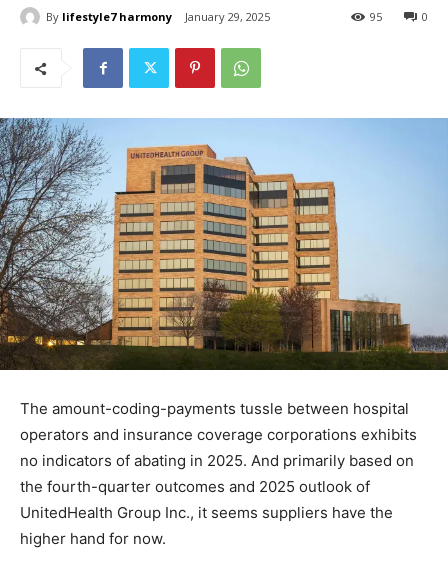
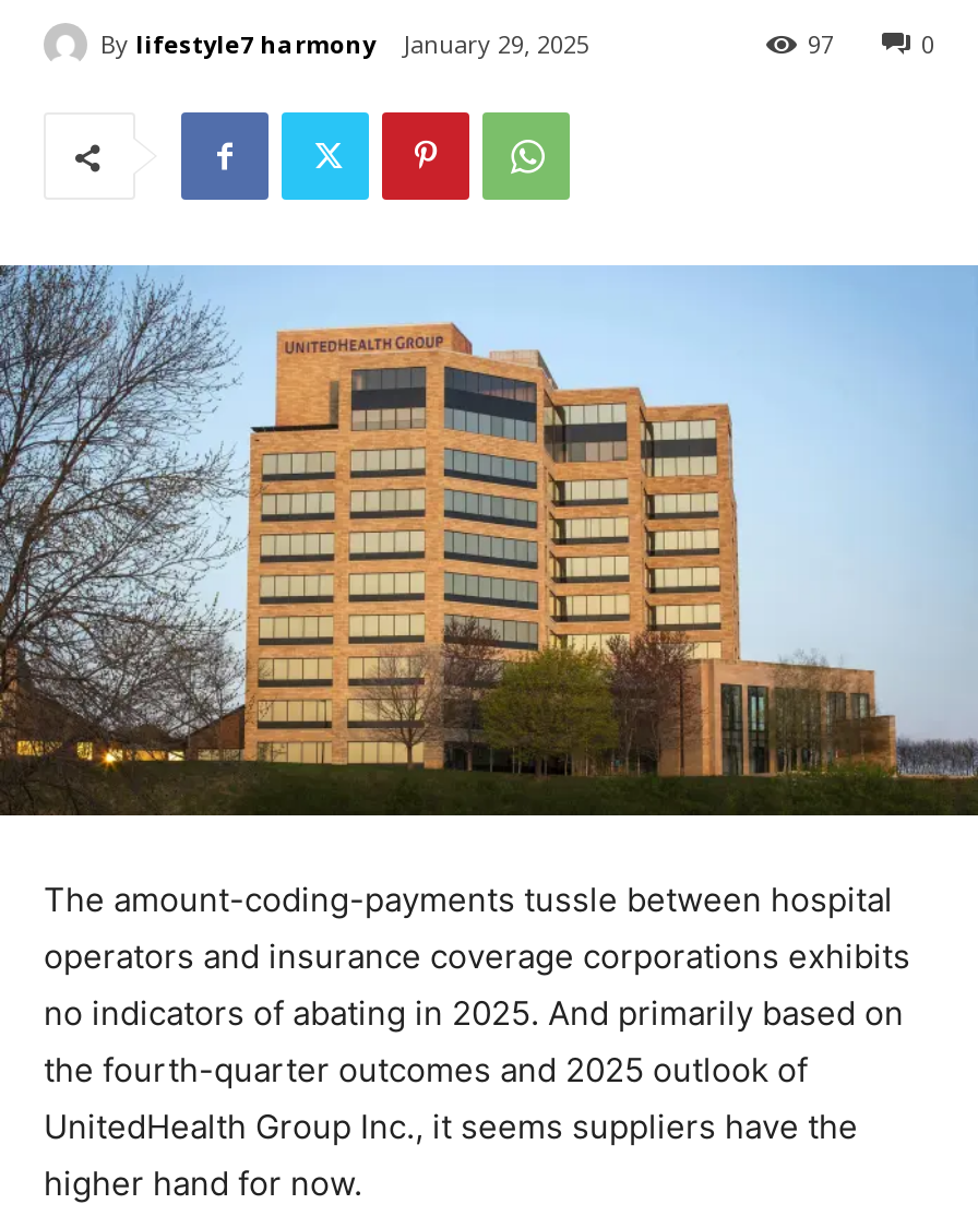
- 95
+ 97
